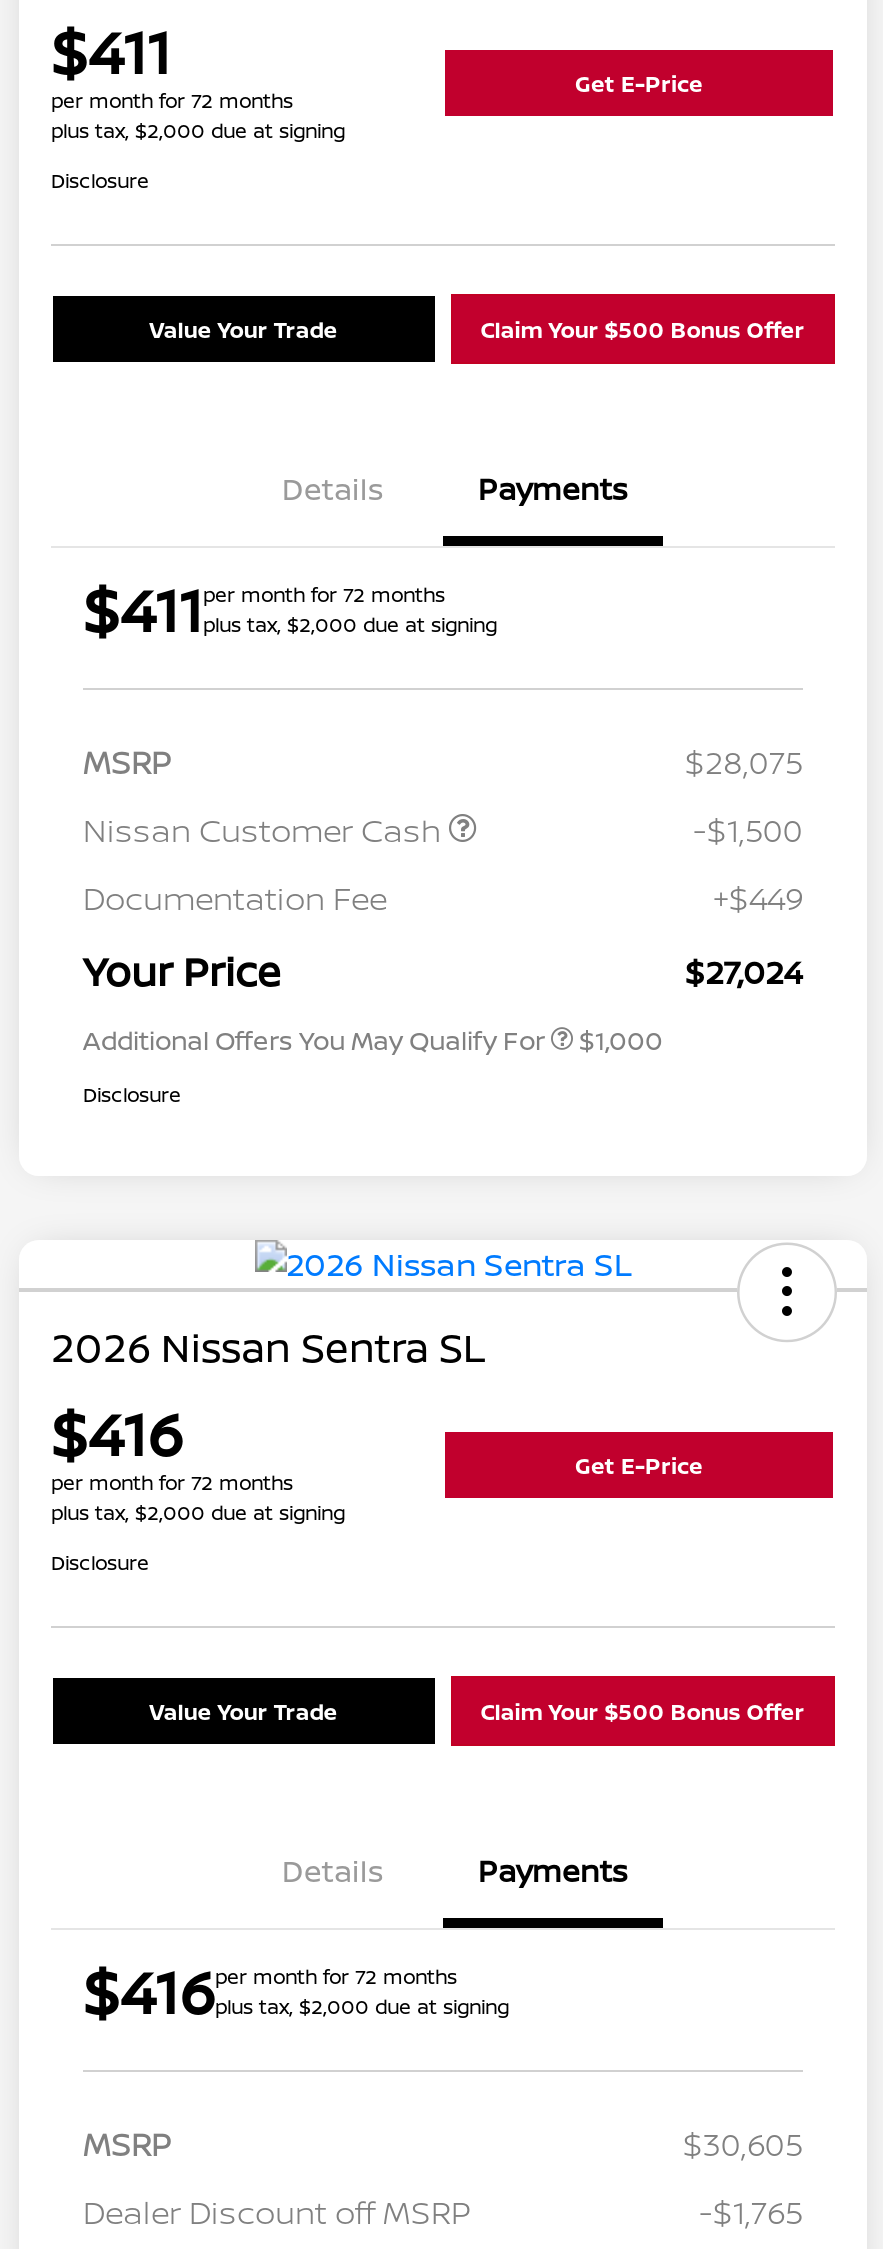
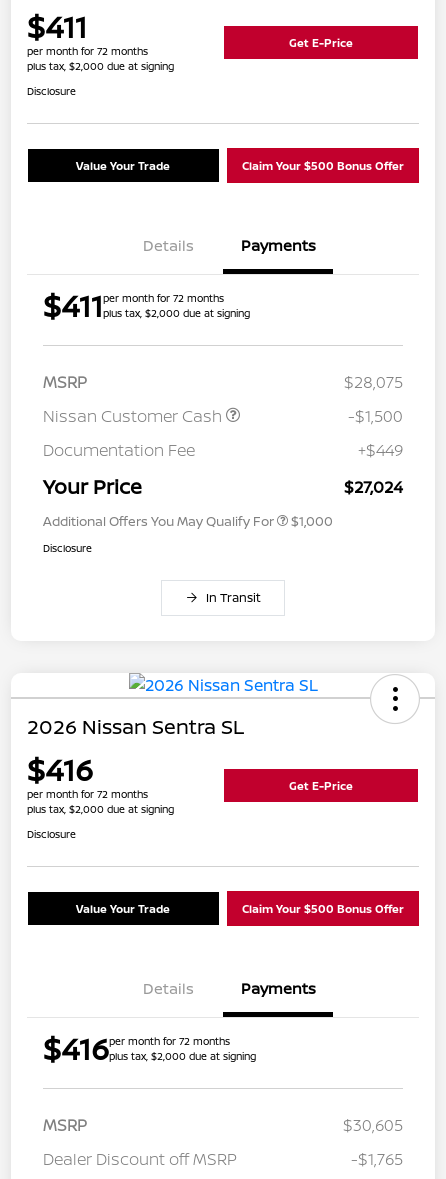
+ In Transit
